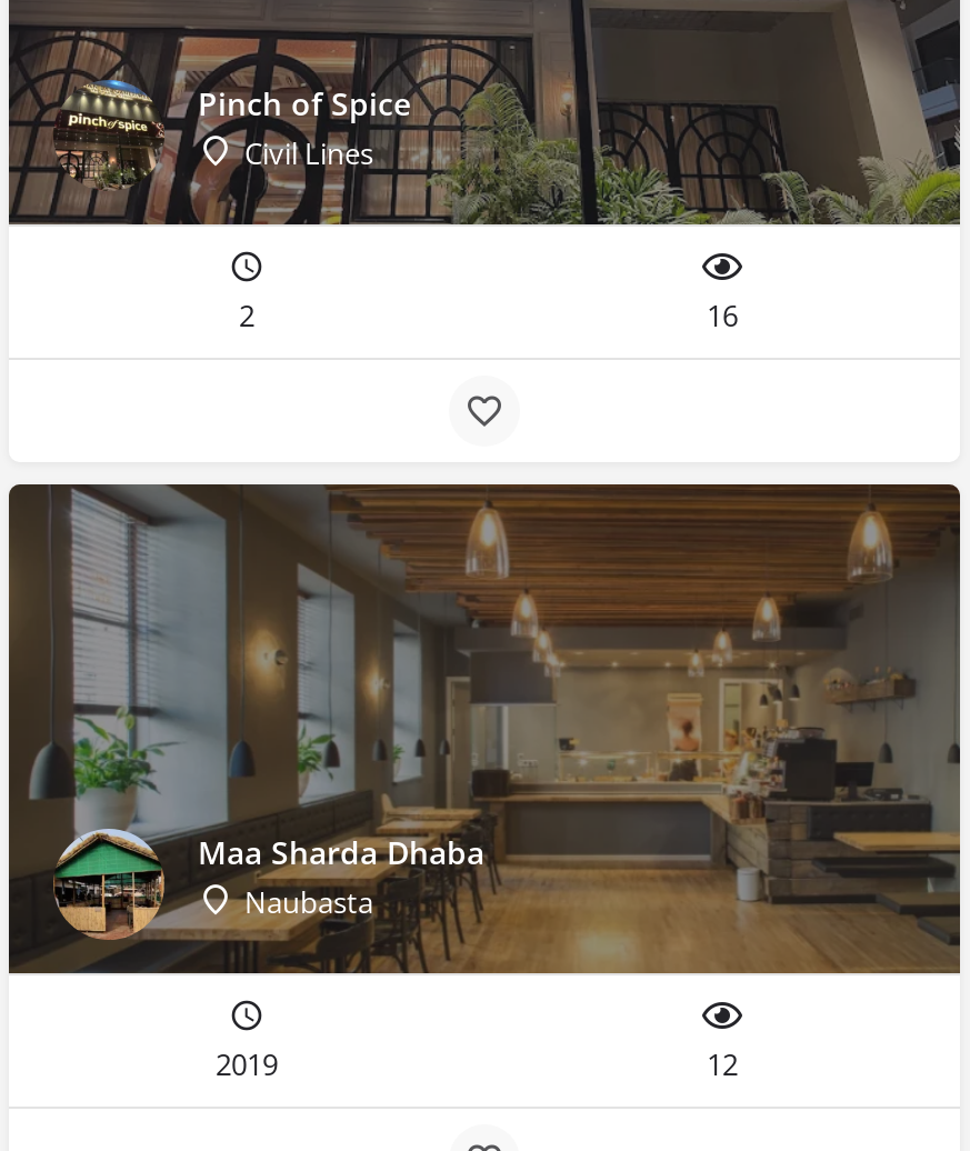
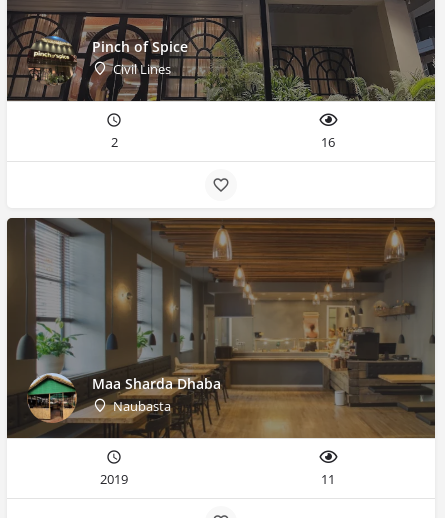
- 12
+ 11
